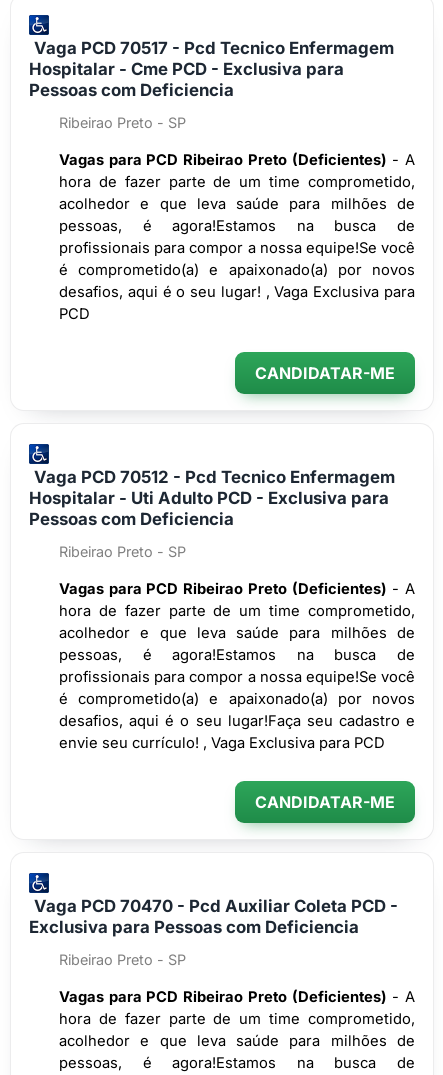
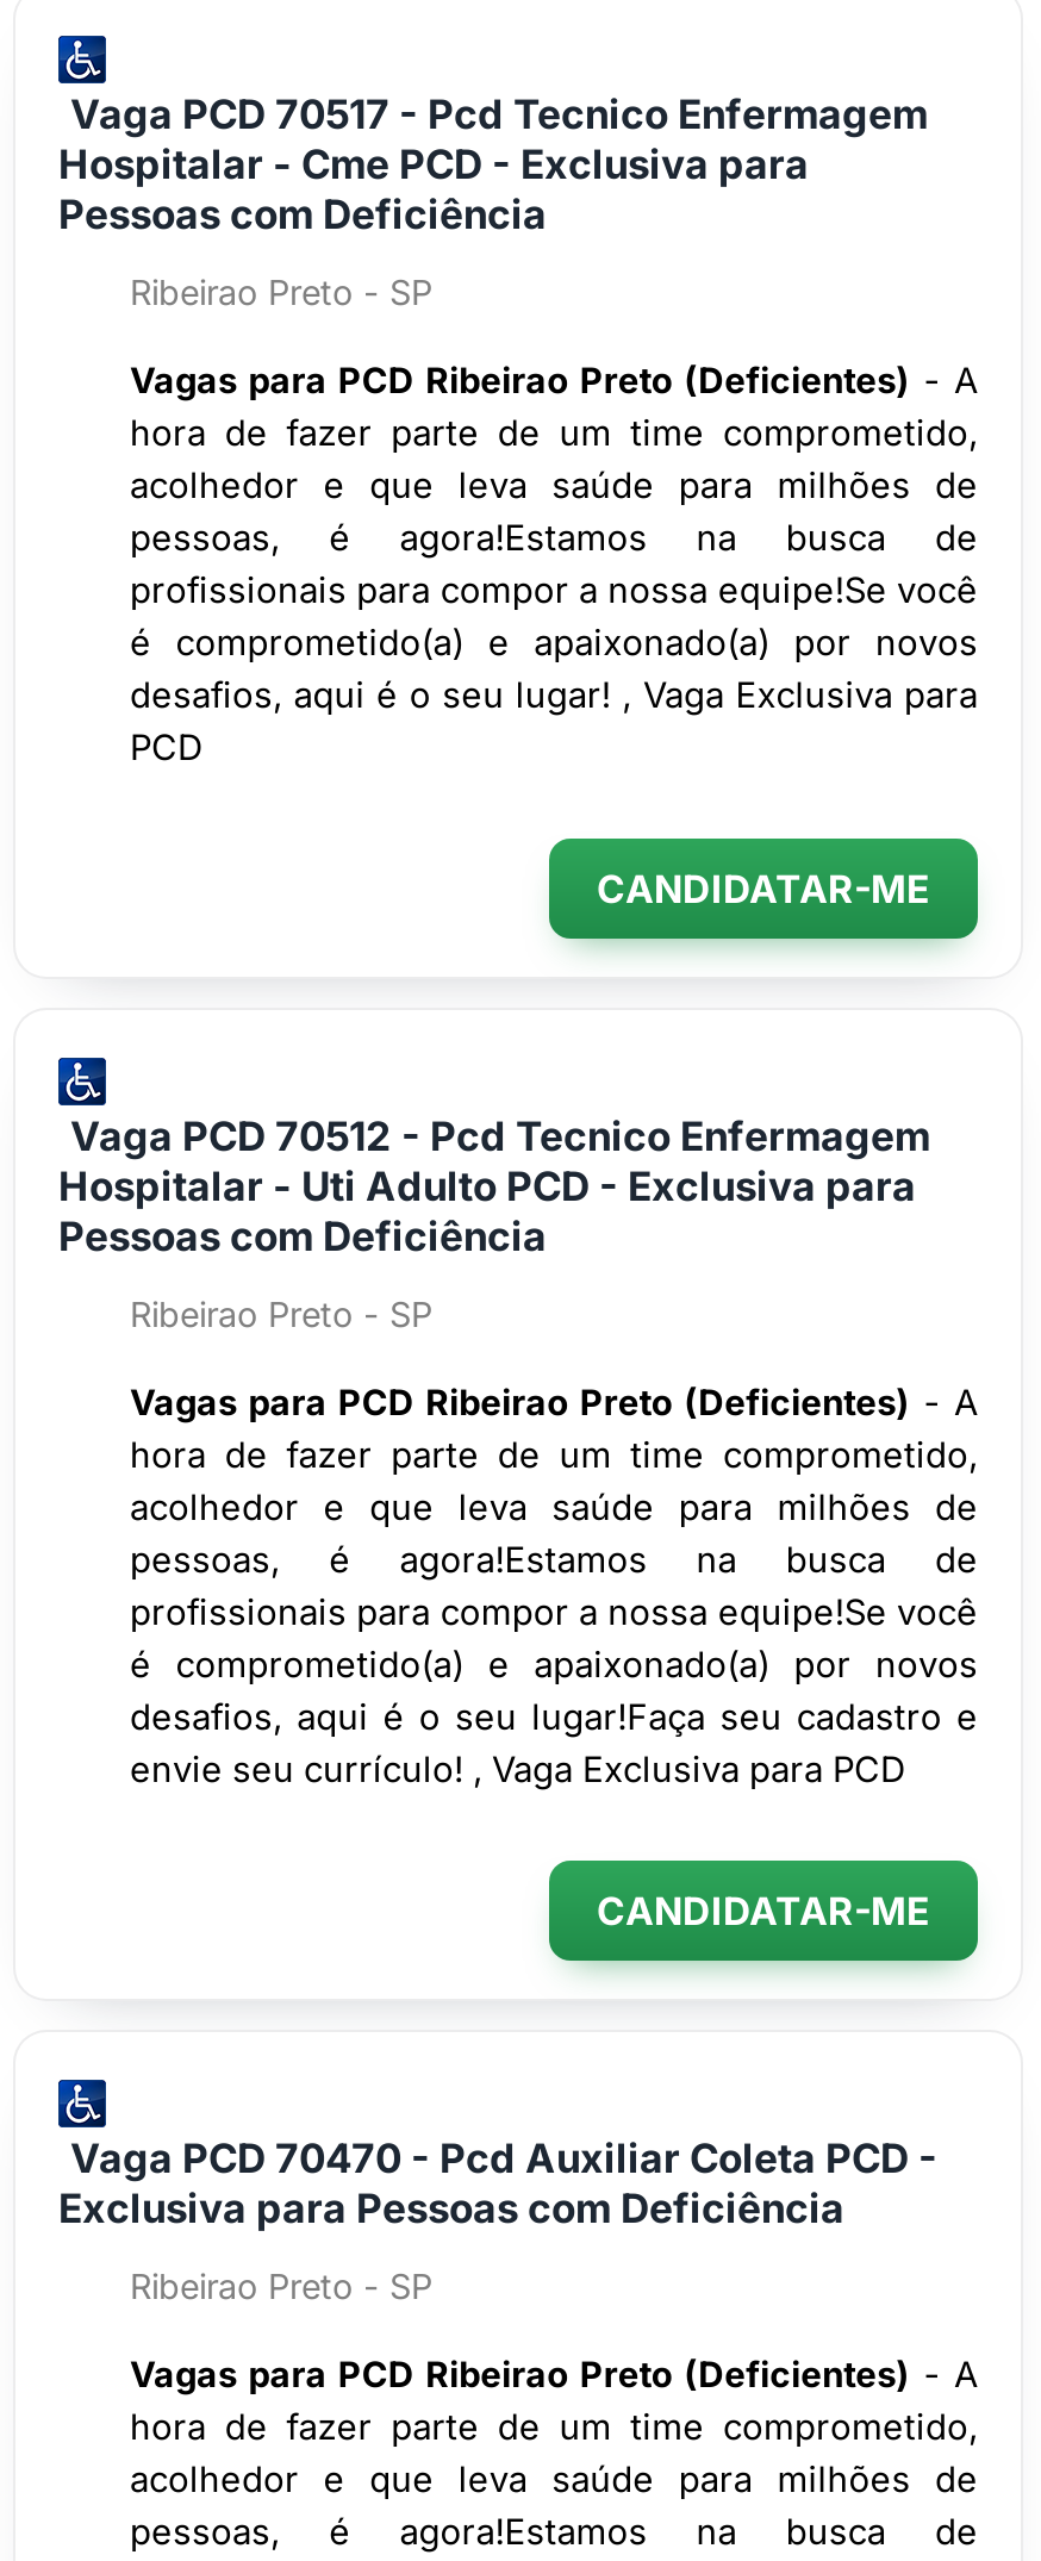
- Pessoas com Deficiencia
+ Pessoas com Deficiência

- Pessoas com Deficiencia
+ Pessoas com Deficiência

- Exclusiva para Pessoas com Deficiencia
+ Exclusiva para Pessoas com Deficiência
